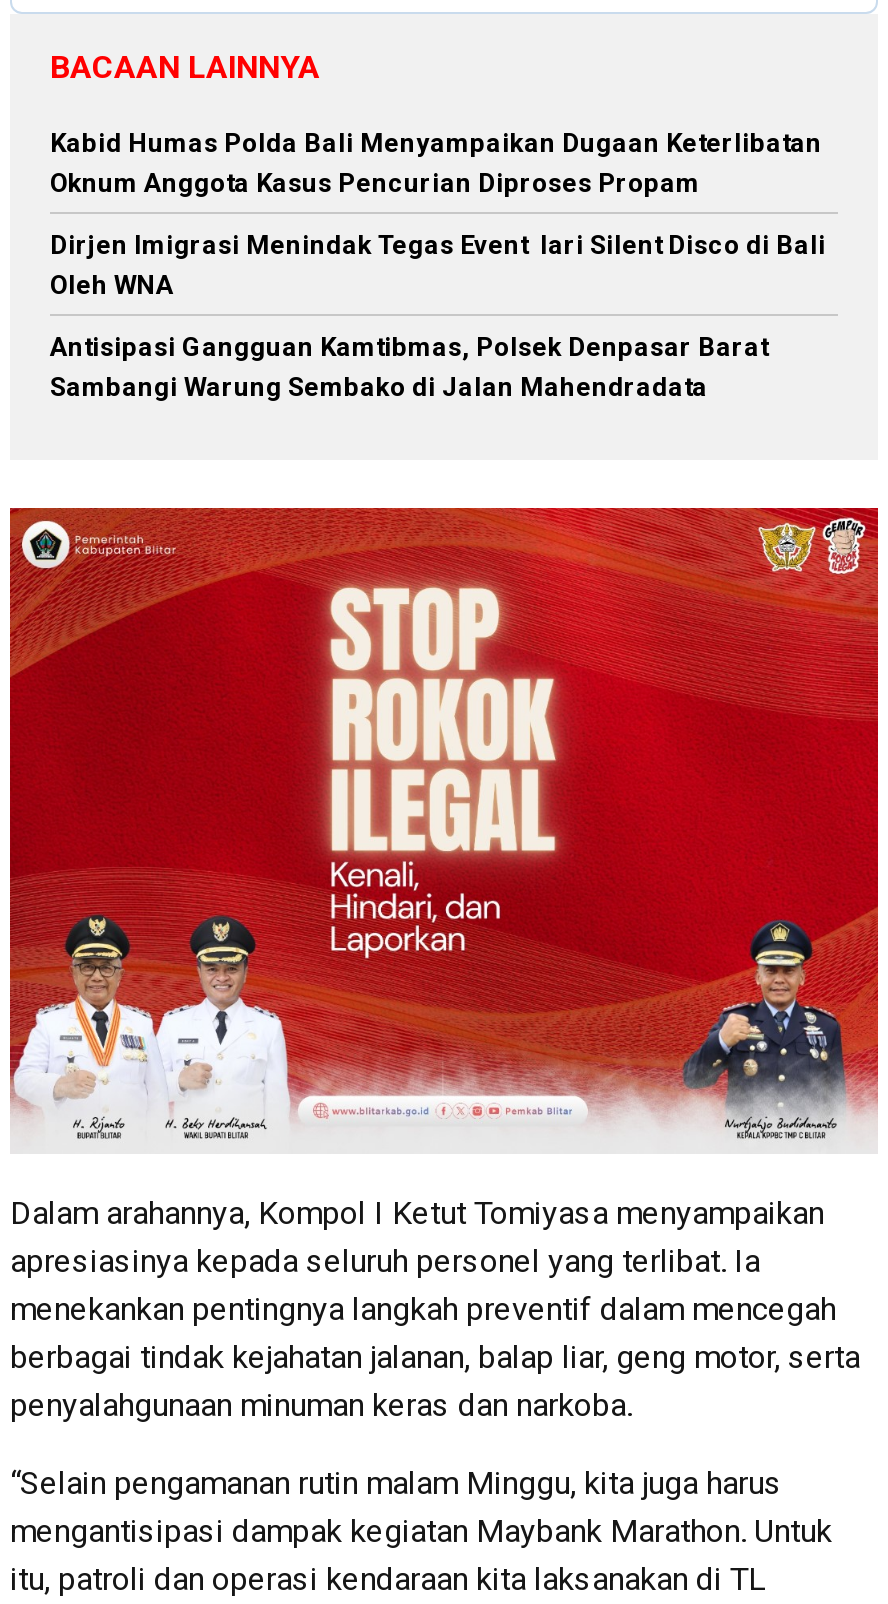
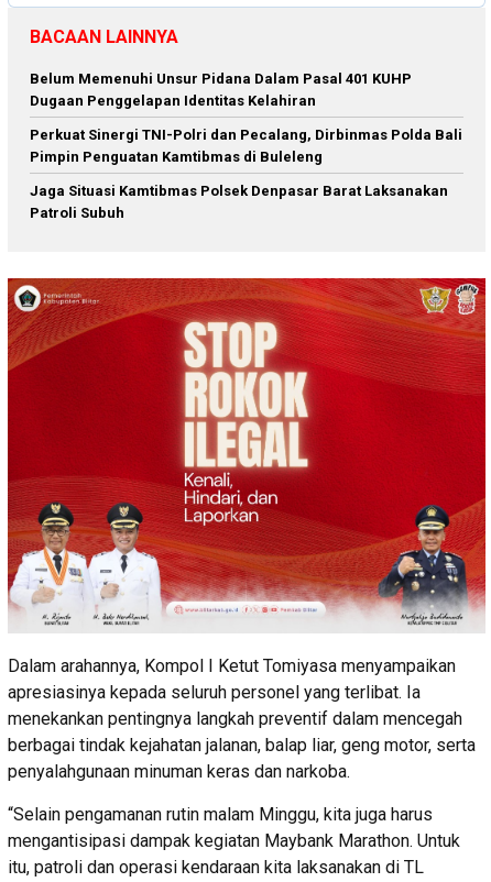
- Kabid Humas Polda Bali Menyampaikan Dugaan Keterlibatan
- Oknum Anggota Kasus Pencurian Diproses Propam
+ Belum Memenuhi Unsur Pidana Dalam Pasal 401 KUHP
+ Dugaan Penggelapan Identitas Kelahiran

- Dirjen Imigrasi Menindak Tegas Event lari Silent Disco di Bali
- Oleh WNA
+ Perkuat Sinergi TNI-Polri dan Pecalang, Dirbinmas Polda Bali
+ Pimpin Penguatan Kamtibmas di Buleleng

- Antisipasi Gangguan Kamtibmas, Polsek Denpasar Barat
- Sambangi Warung Sembako di Jalan Mahendradata
+ Jaga Situasi Kamtibmas Polsek Denpasar Barat Laksanakan
+ Patroli Subuh
